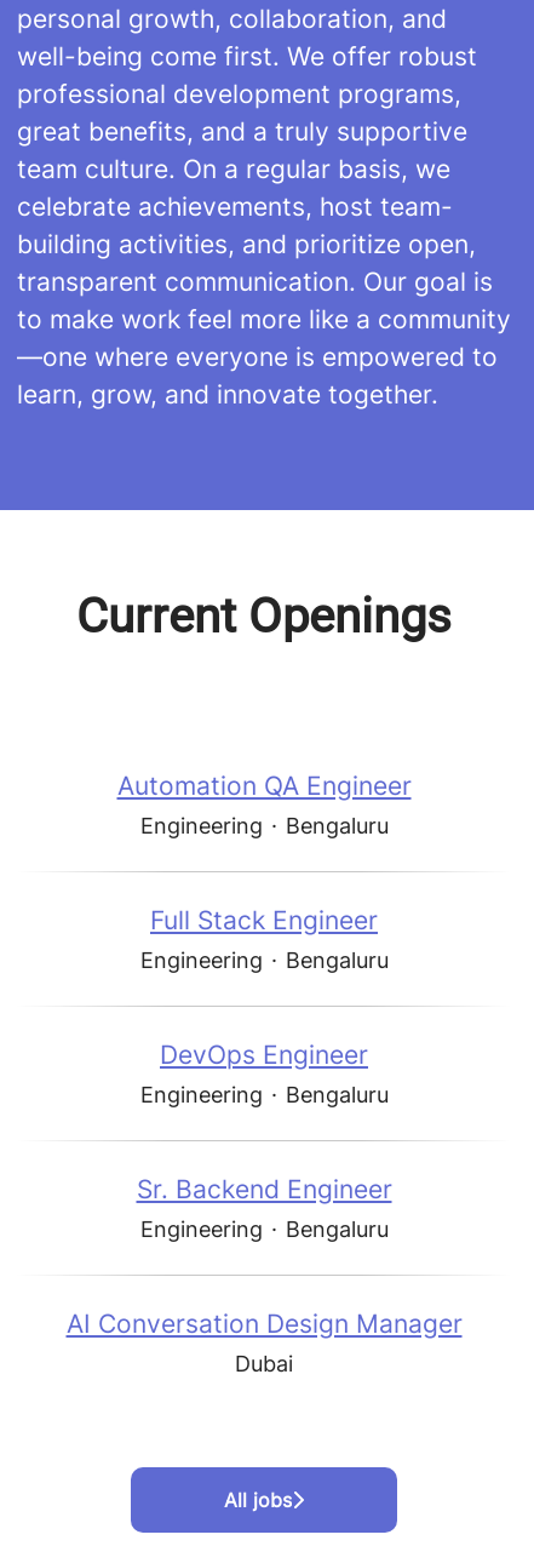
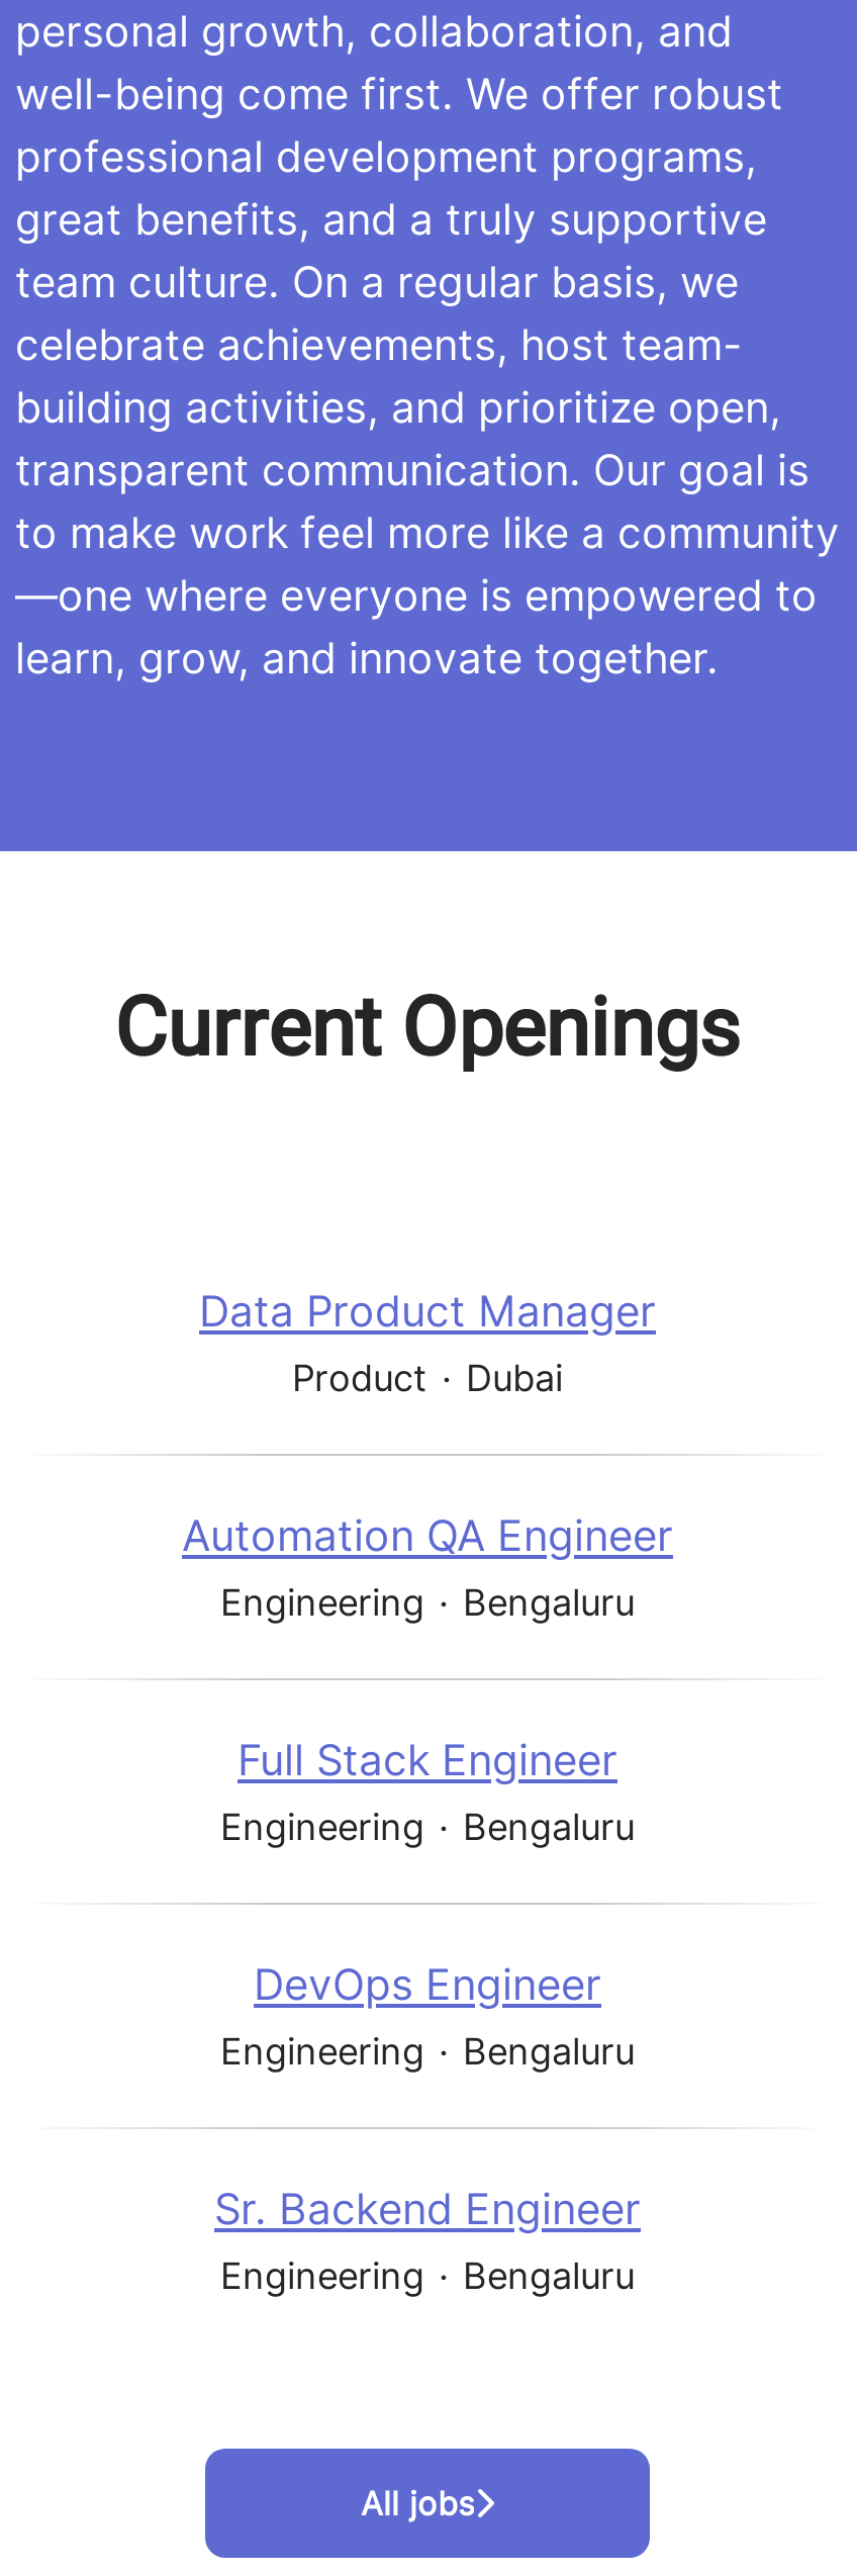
+ Data Product Manager
+ Product · Dubai

moved down: Automation QA Engineer | Engineering · Bengaluru | Full Stack Engineer | Engineering · Bengaluru | DevOps Engineer | Engineering · Bengaluru | Sr. Backend Engineer | Engineering · Bengaluru

- AI Conversation Design Manager
- Dubai
